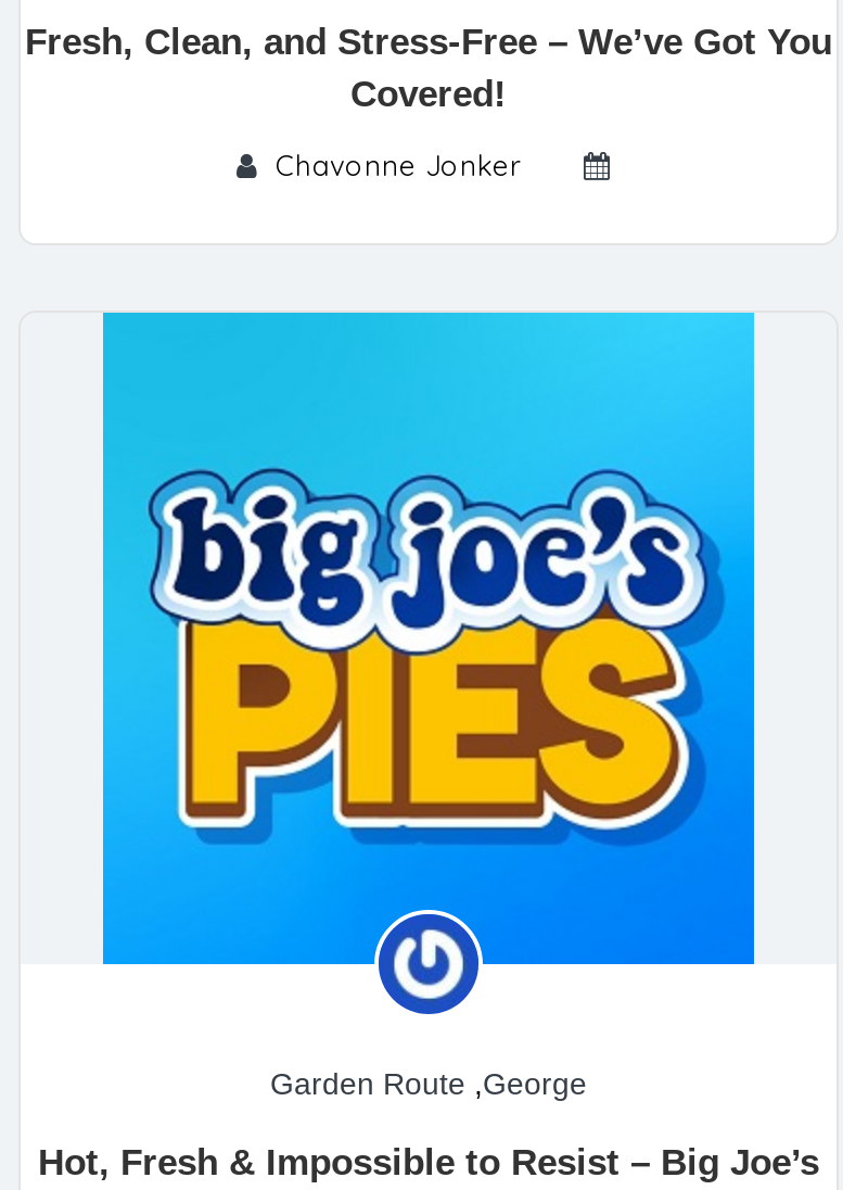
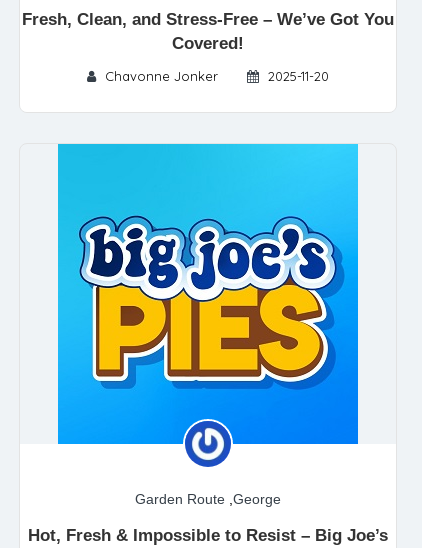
+ 2025-11-20
